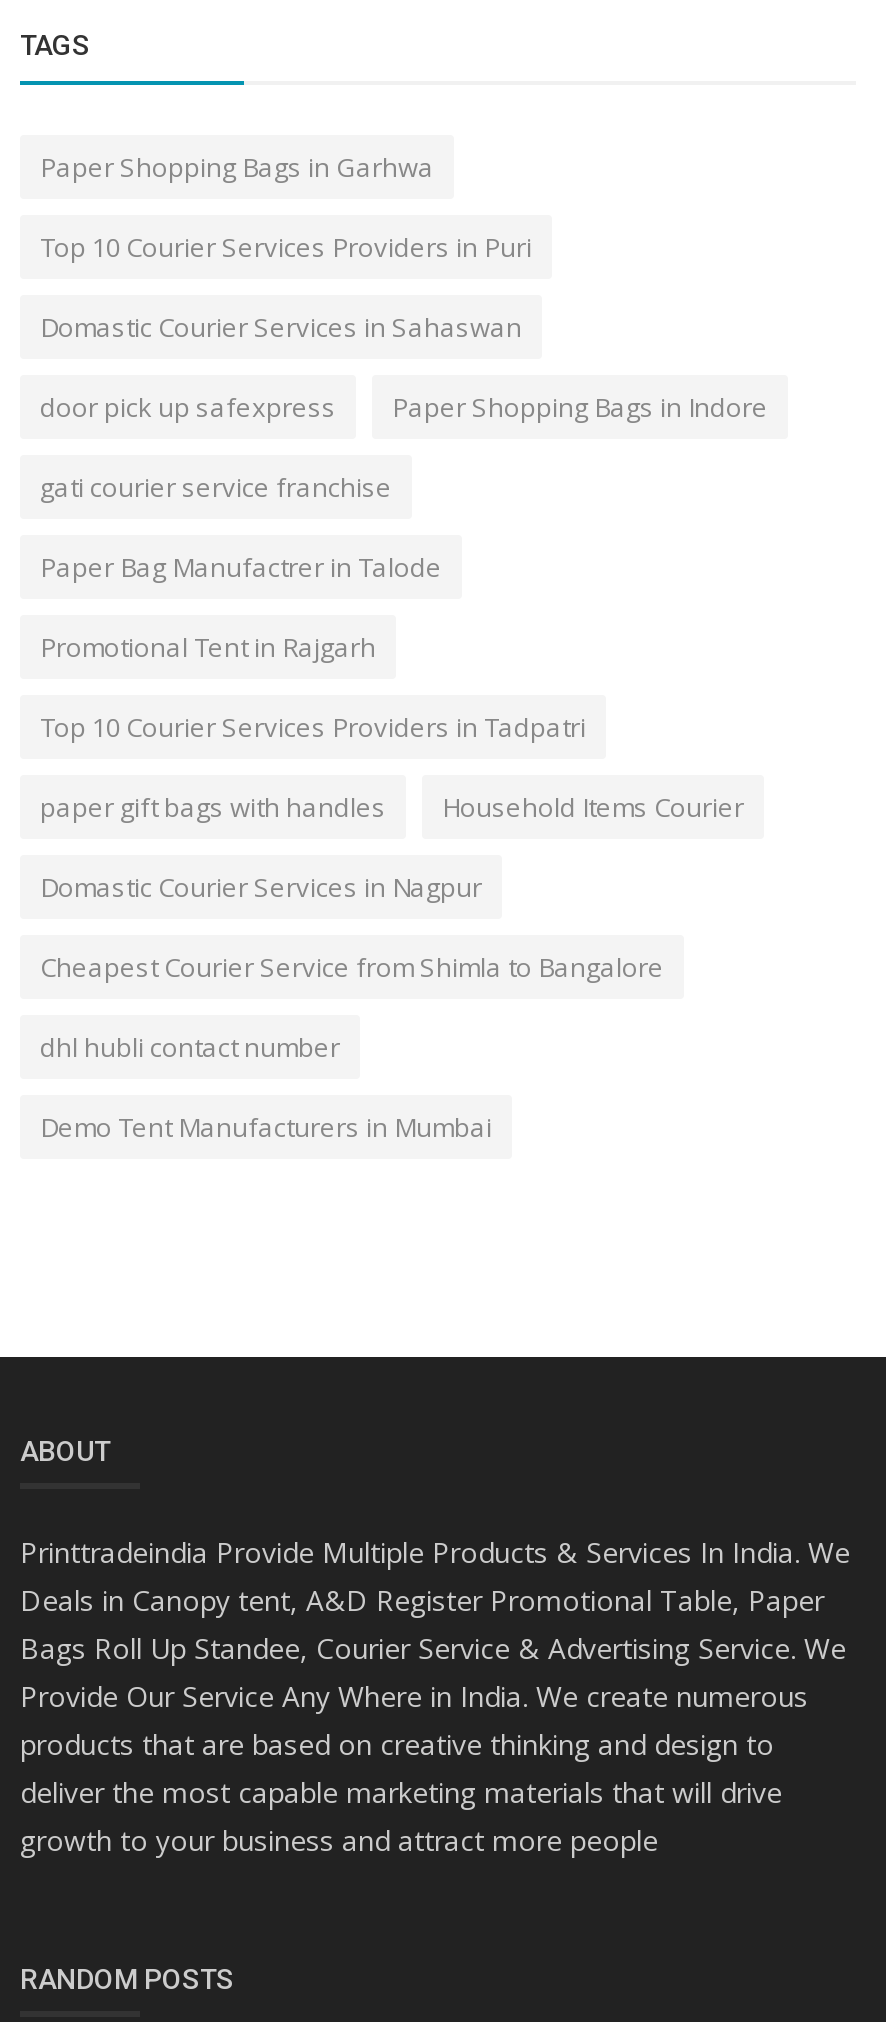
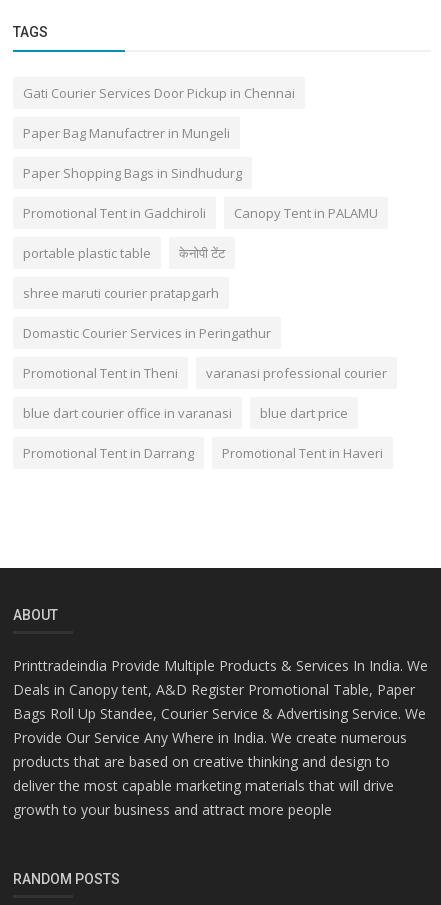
- Paper Shopping Bags in Garhwa
- Top 10 Courier Services Providers in Puri
- Domastic Courier Services in Sahaswan
- door pick up safexpress
- Paper Shopping Bags in Indore
- gati courier service franchise
- Paper Bag Manufactrer in Talode
- Promotional Tent in Rajgarh
- Top 10 Courier Services Providers in Tadpatri
- paper gift bags with handles
- Household Items Courier
- Domastic Courier Services in Nagpur
- Cheapest Courier Service from Shimla to Bangalore
- dhl hubli contact number
- Demo Tent Manufacturers in Mumbai
+ Gati Courier Services Door Pickup in Chennai
+ Paper Bag Manufactrer in Mungeli
+ Paper Shopping Bags in Sindhudurg
+ Promotional Tent in Gadchiroli
+ Canopy Tent in PALAMU
+ portable plastic table
+ केनोपी टेंट
+ shree maruti courier pratapgarh
+ Domastic Courier Services in Peringathur
+ Promotional Tent in Theni
+ varanasi professional courier
+ blue dart courier office in varanasi
+ blue dart price
+ Promotional Tent in Darrang
+ Promotional Tent in Haveri
